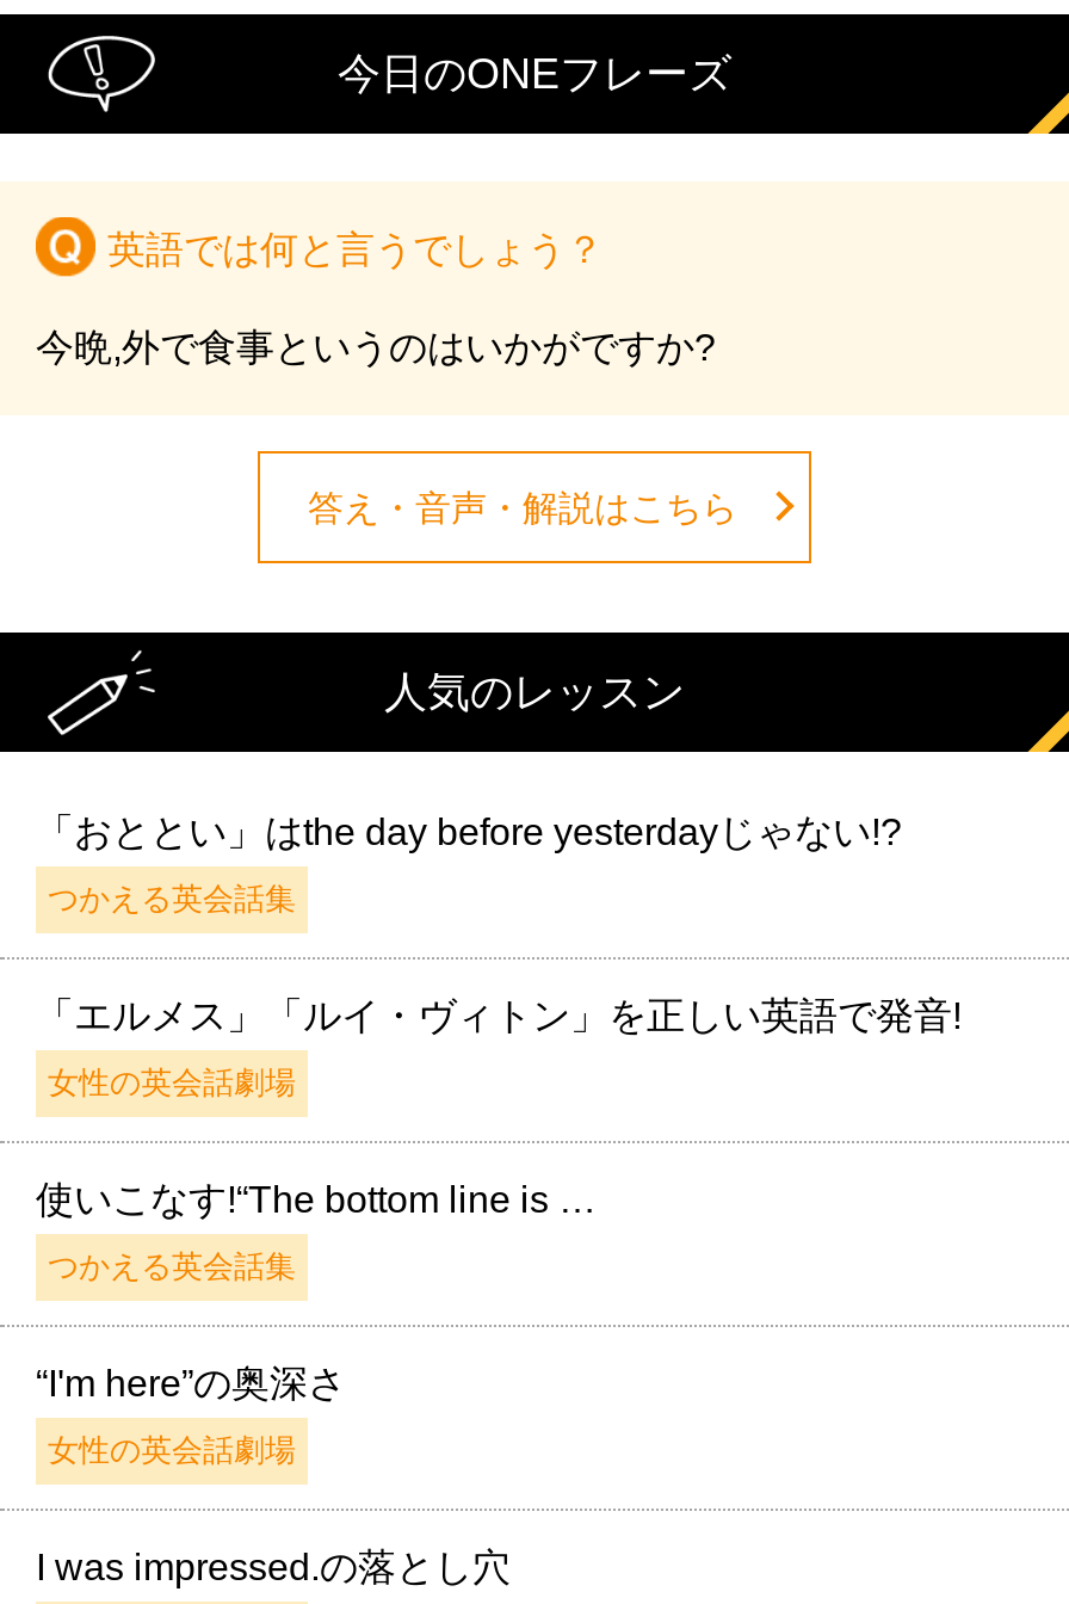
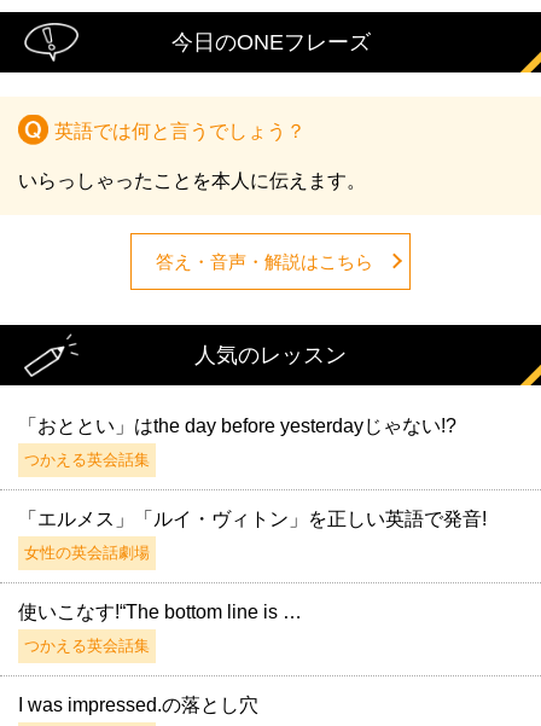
- 今晩,外で食事というのはいかがですか?
+ いらっしゃったことを本人に伝えます。

- “I'm here”の奥深さ
- 女性の英会話劇場
